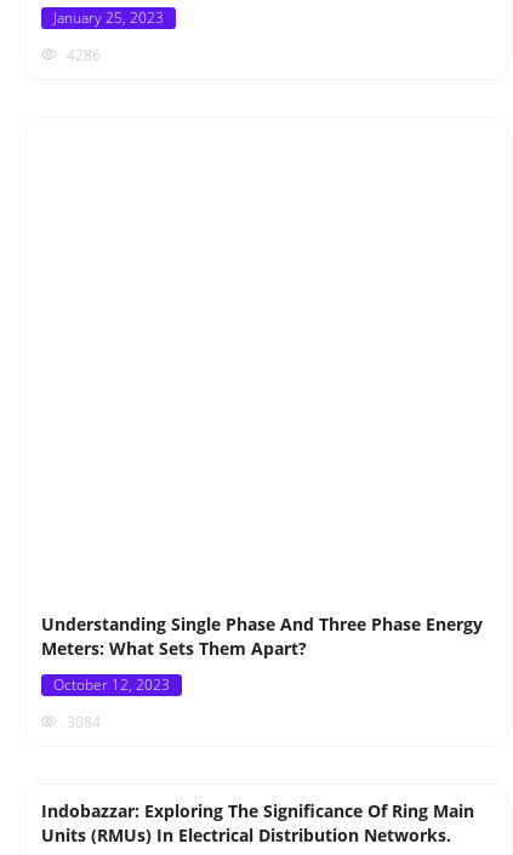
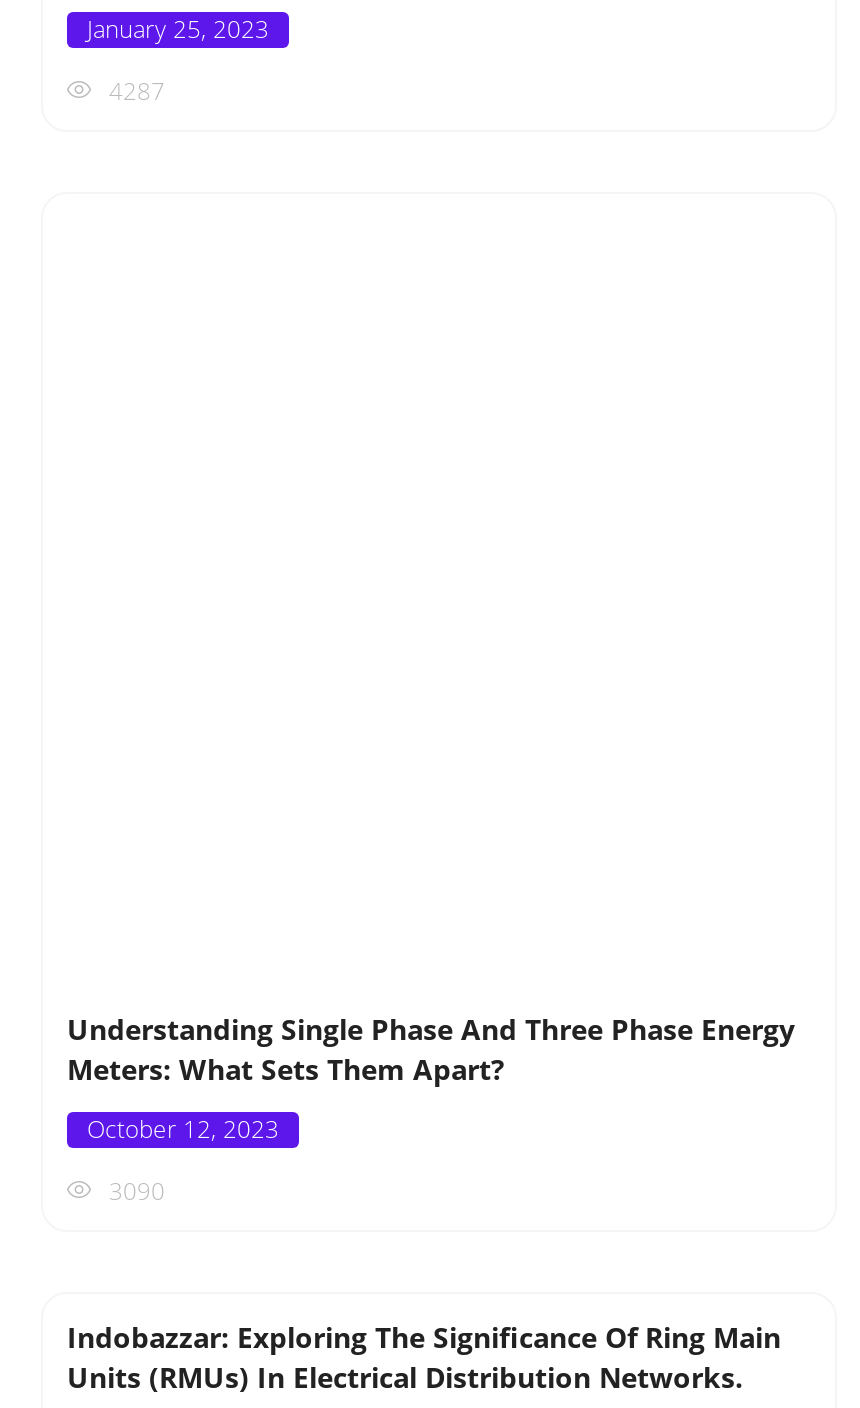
- 4286
+ 4287

- 3084
+ 3090
